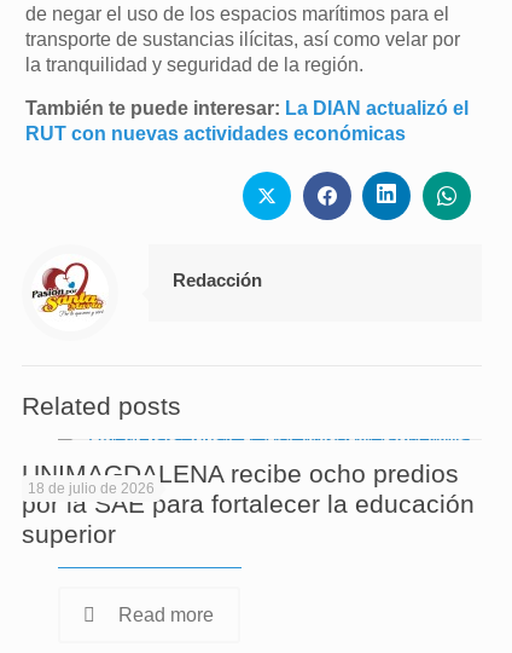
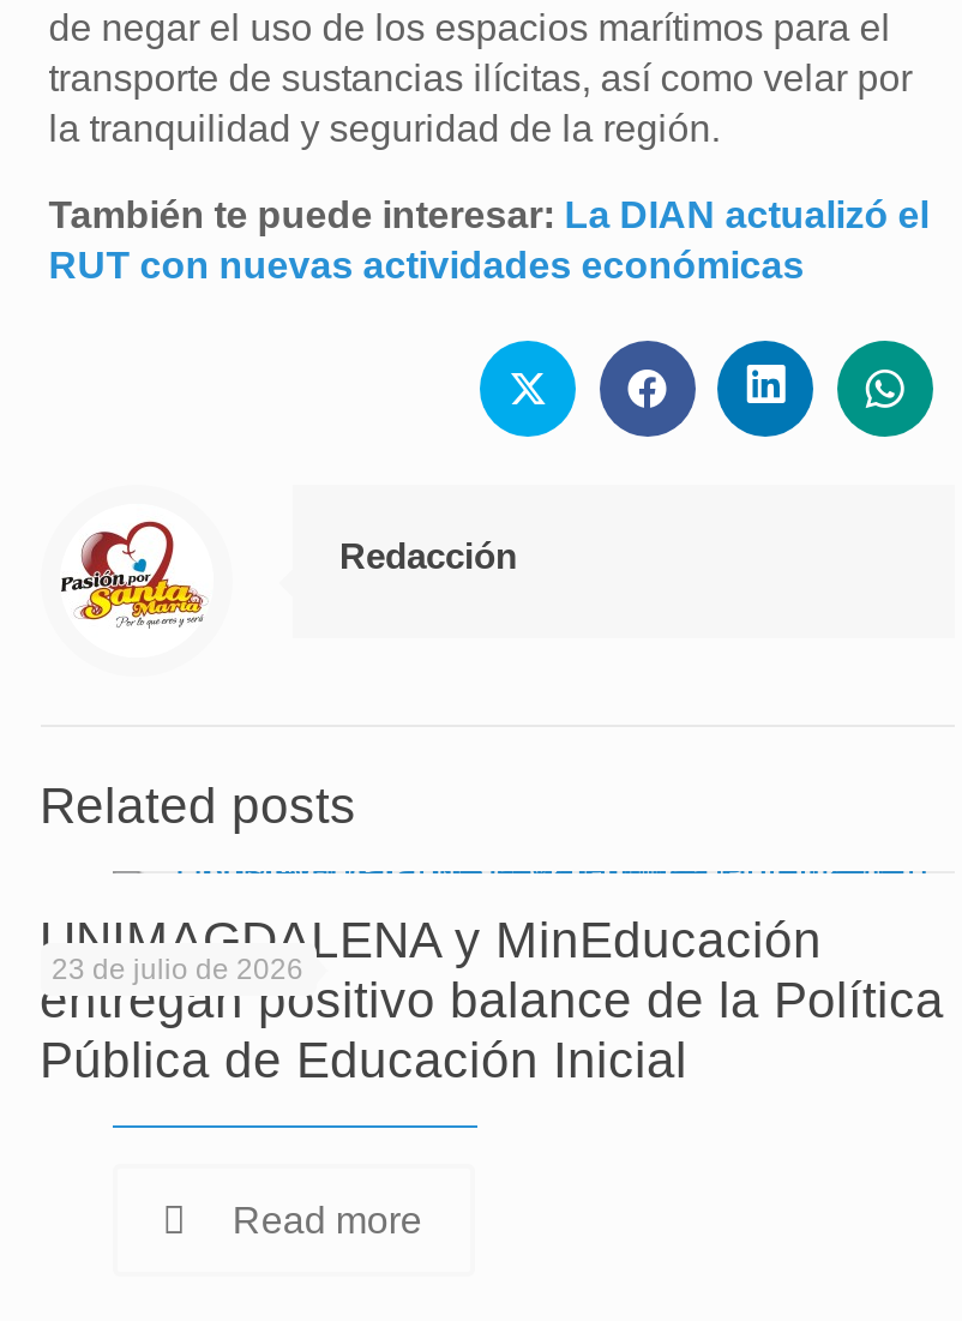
- UNIMAGDALENA recibe ocho predios
- por la SAE para fortalecer la educación
- superior
+ UNIMAGDALENA y MinEducación
+ entregan positivo balance de la Política
+ Pública de Educación Inicial

- 18 de julio de 2026
+ 23 de julio de 2026
